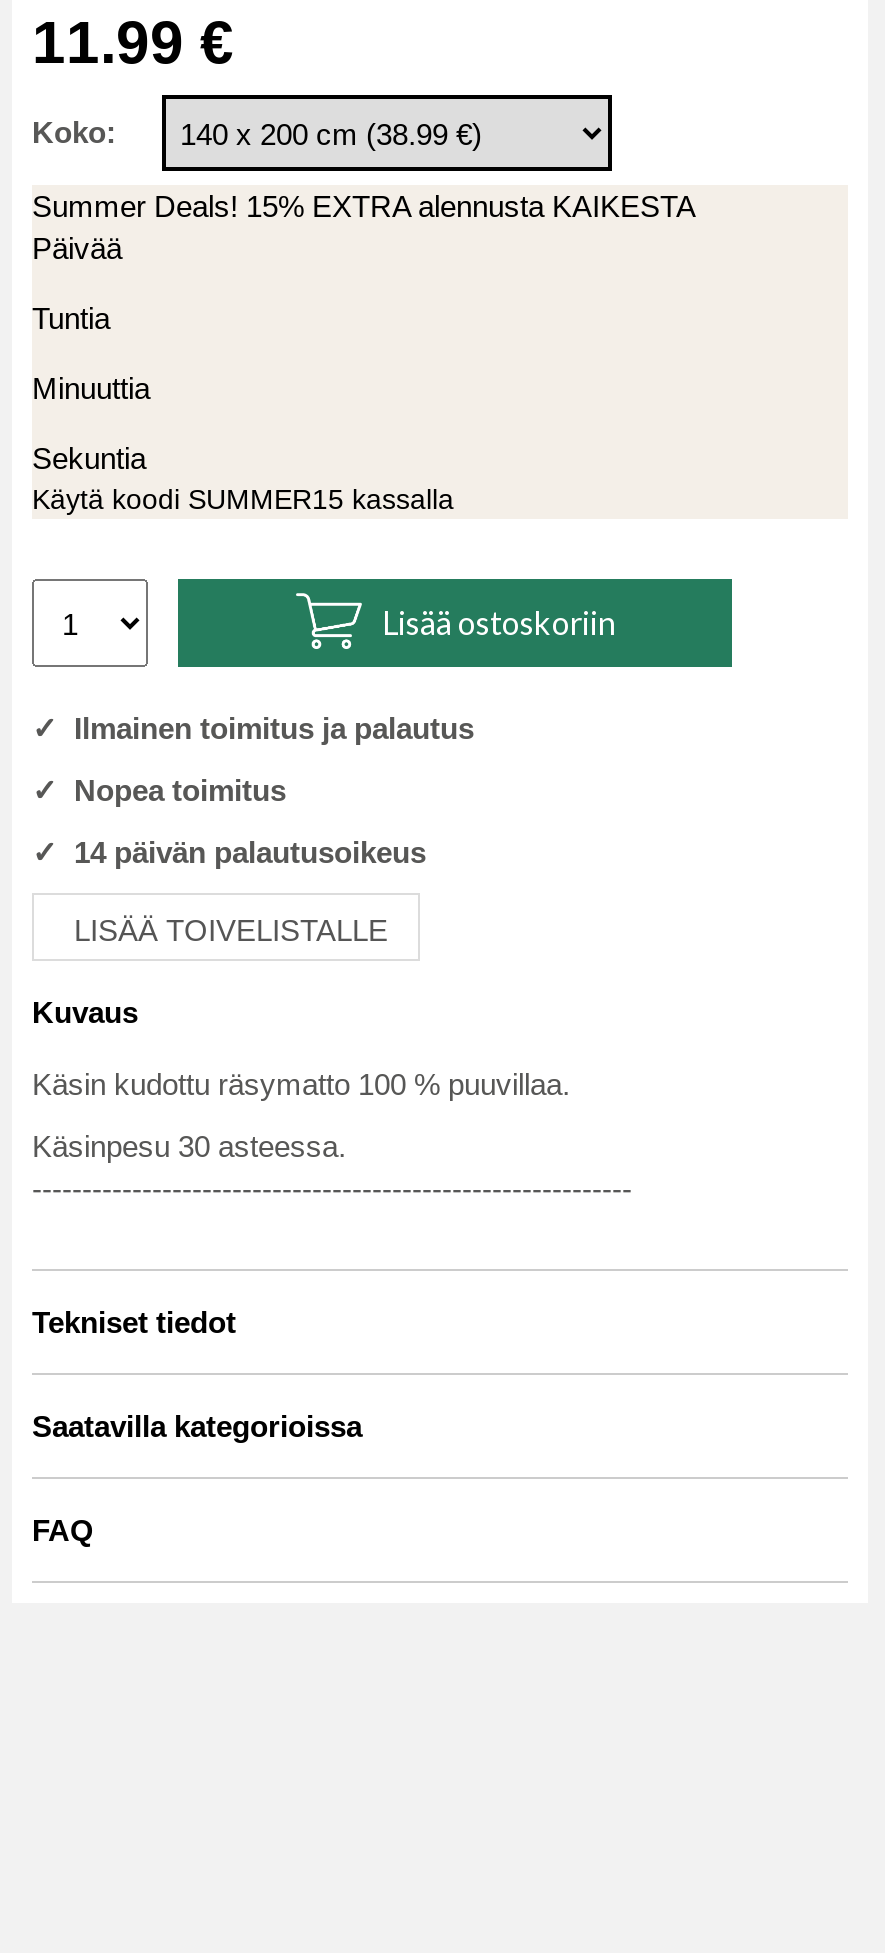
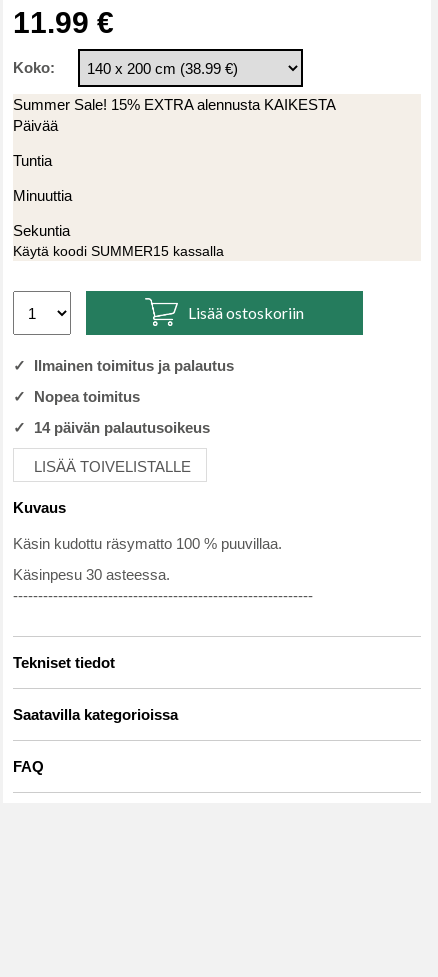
- Summer Deals! 15% EXTRA alennusta KAIKESTA
+ Summer Sale! 15% EXTRA alennusta KAIKESTA
